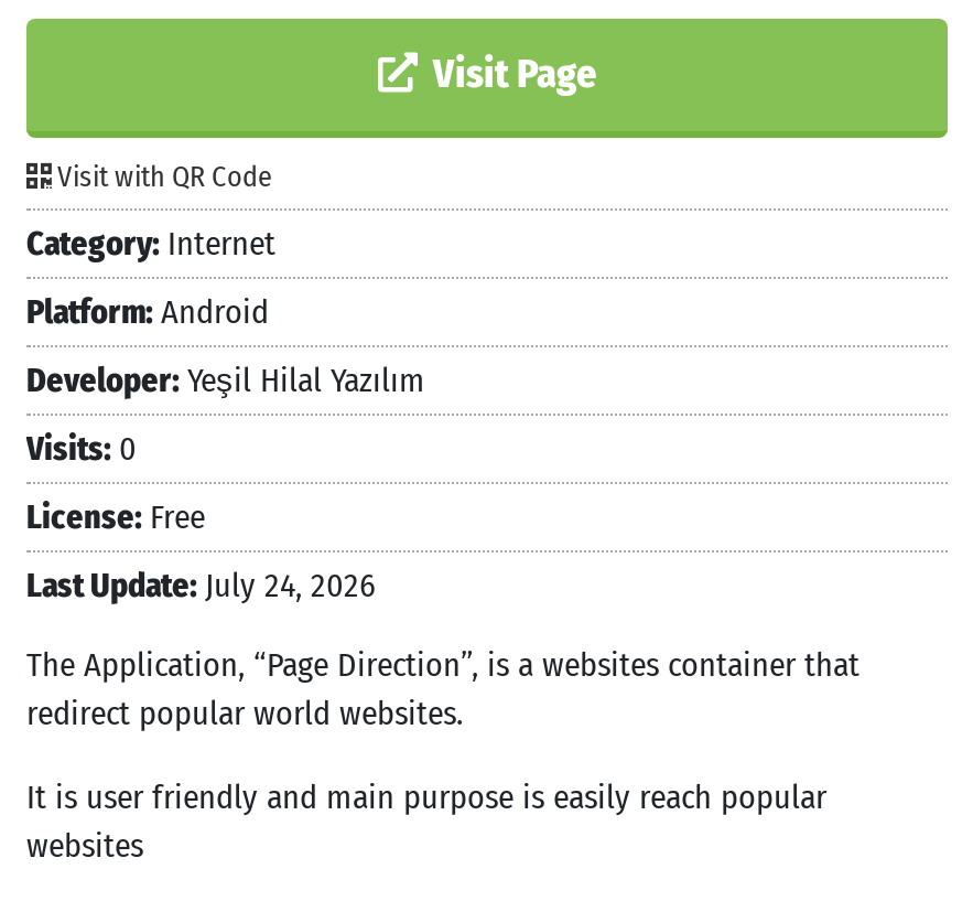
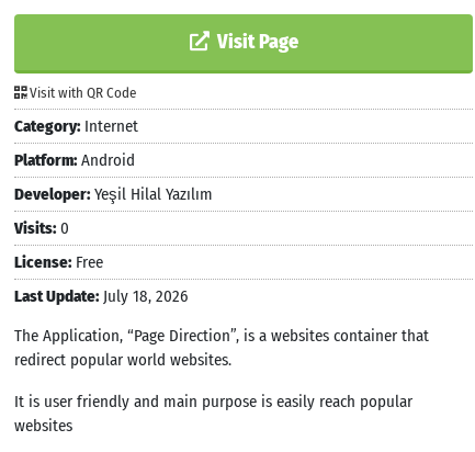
- Last Update: July 24, 2026
+ Last Update: July 18, 2026
